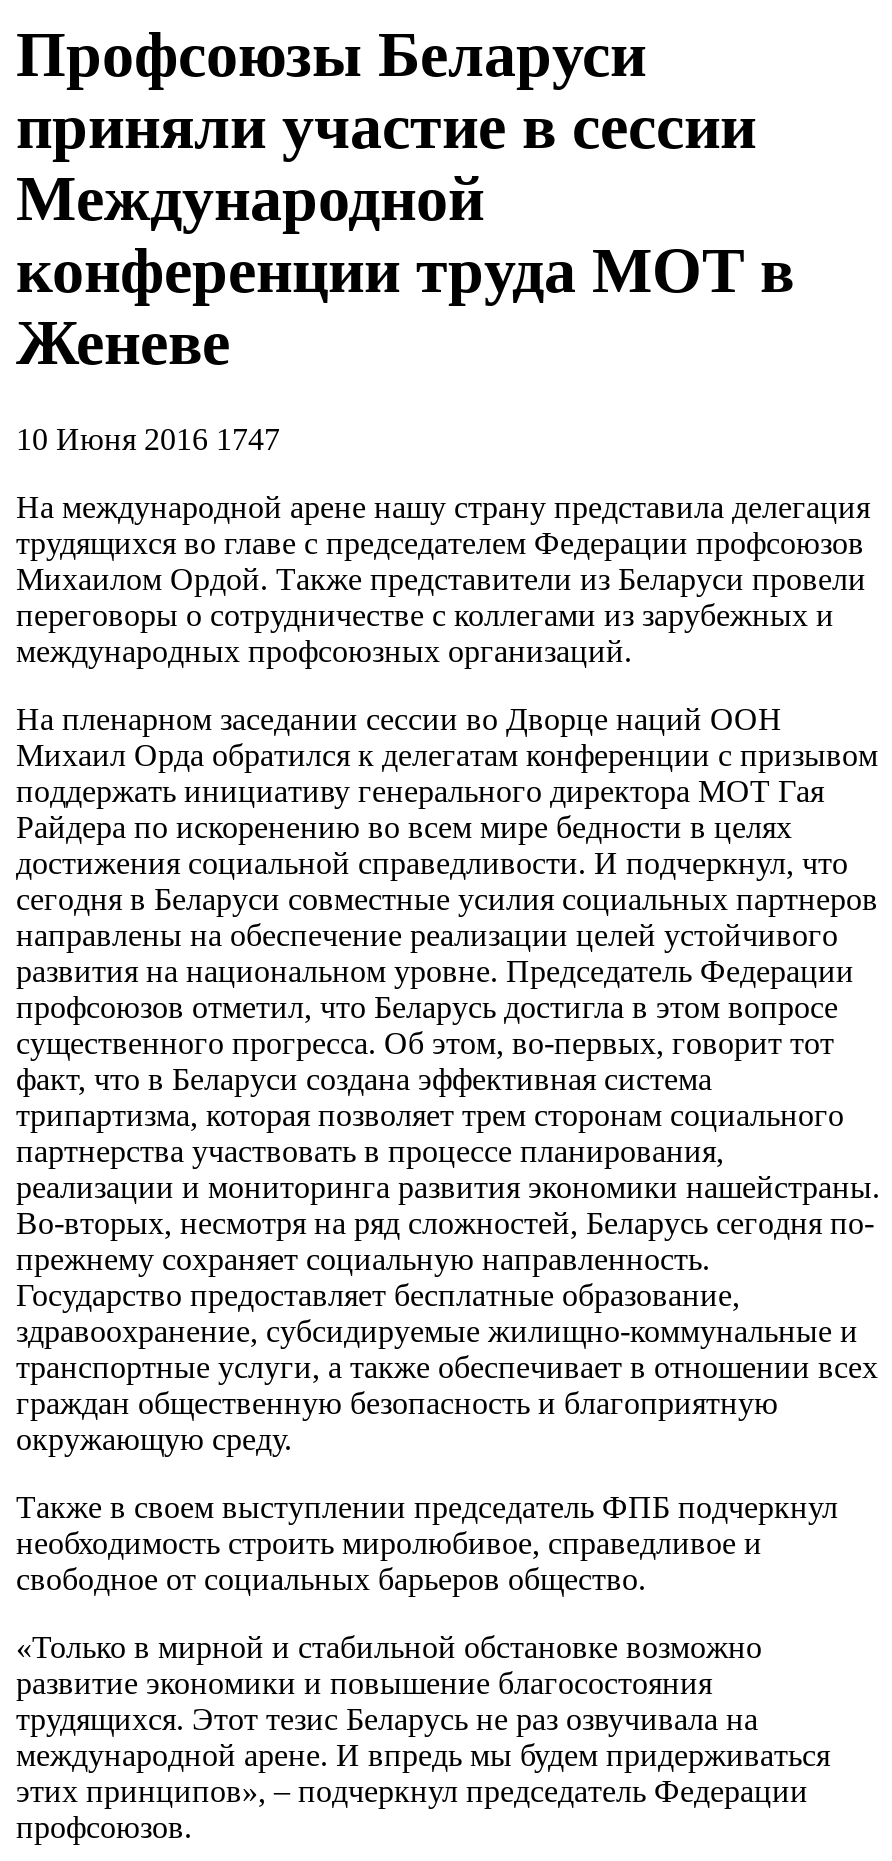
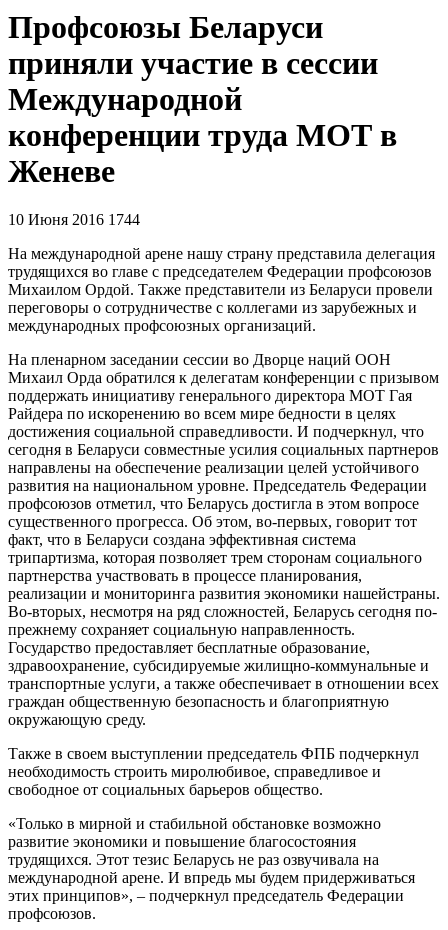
- 10 Июня 2016 1747
+ 10 Июня 2016 1744
